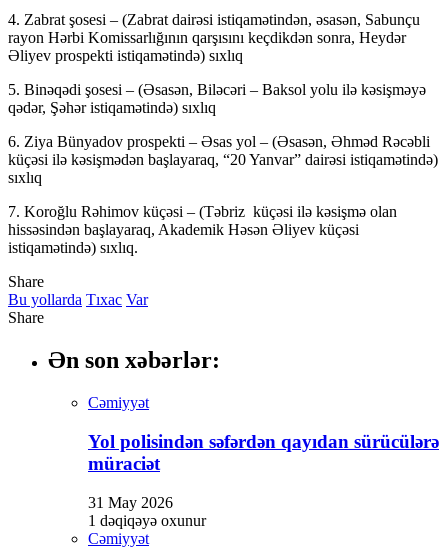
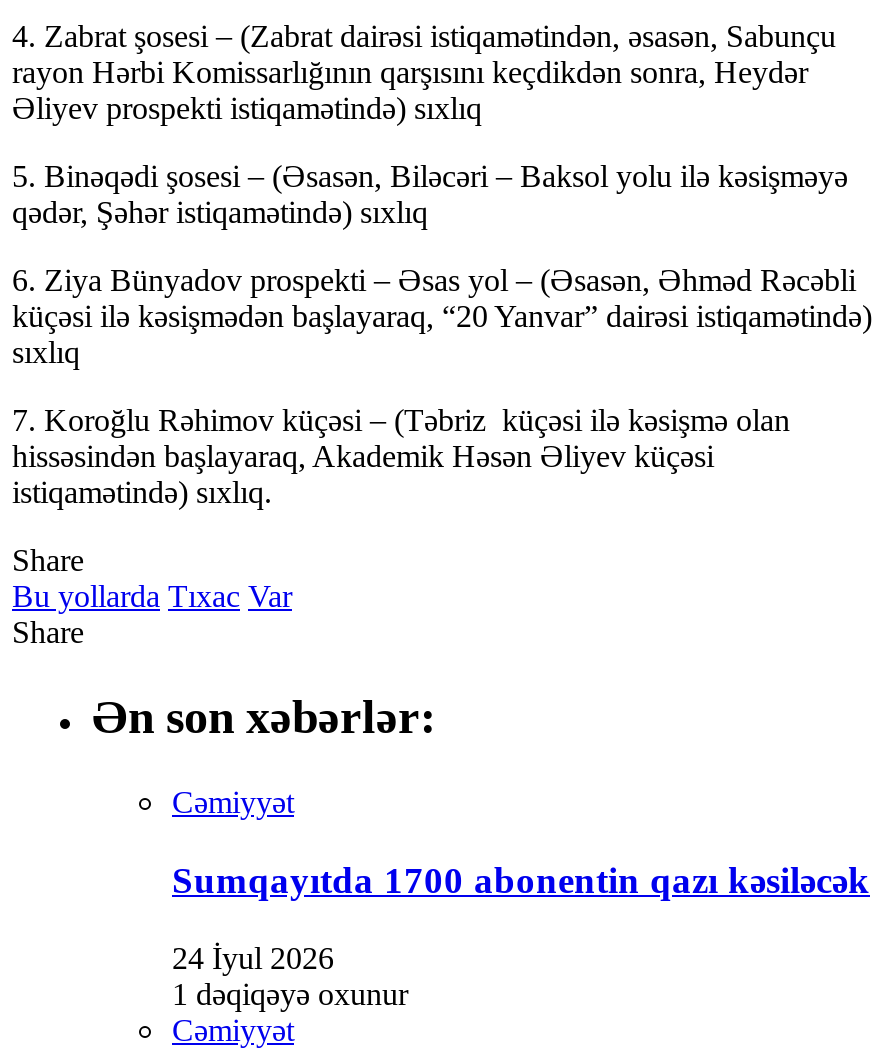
- Yol polisindən səfərdən qayıdan sürücülərə
- müraciət
+ Sumqayıtda 1700 abonentin qazı kəsiləcək

- 31 May 2026
+ 24 İyul 2026
